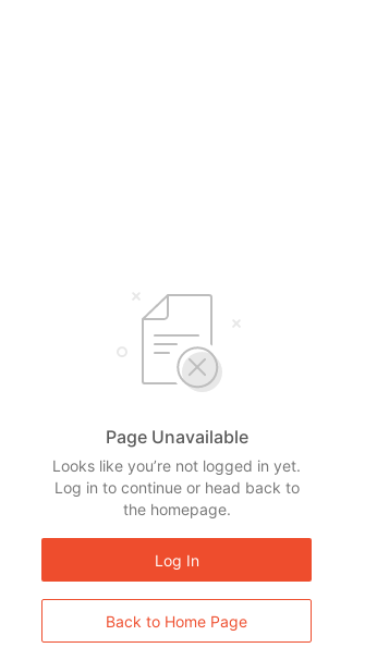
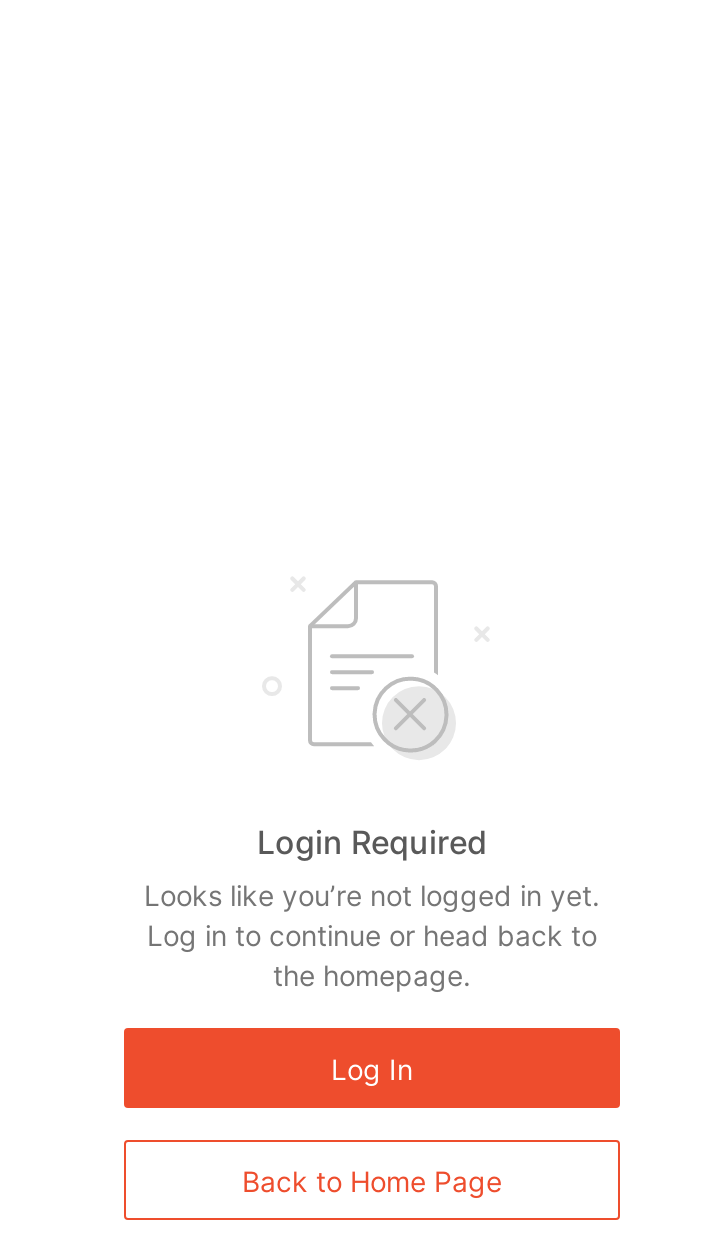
- Page Unavailable
+ Login Required
